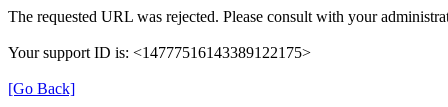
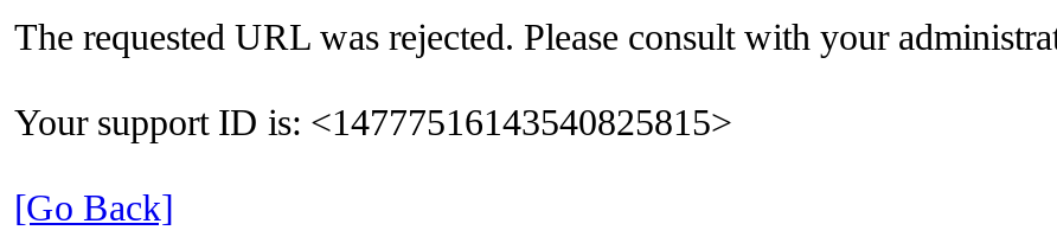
- Your support ID is: <14777516143389122175>
+ Your support ID is: <14777516143540825815>
